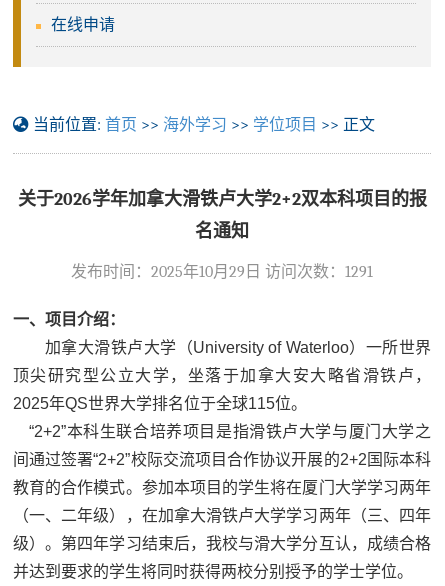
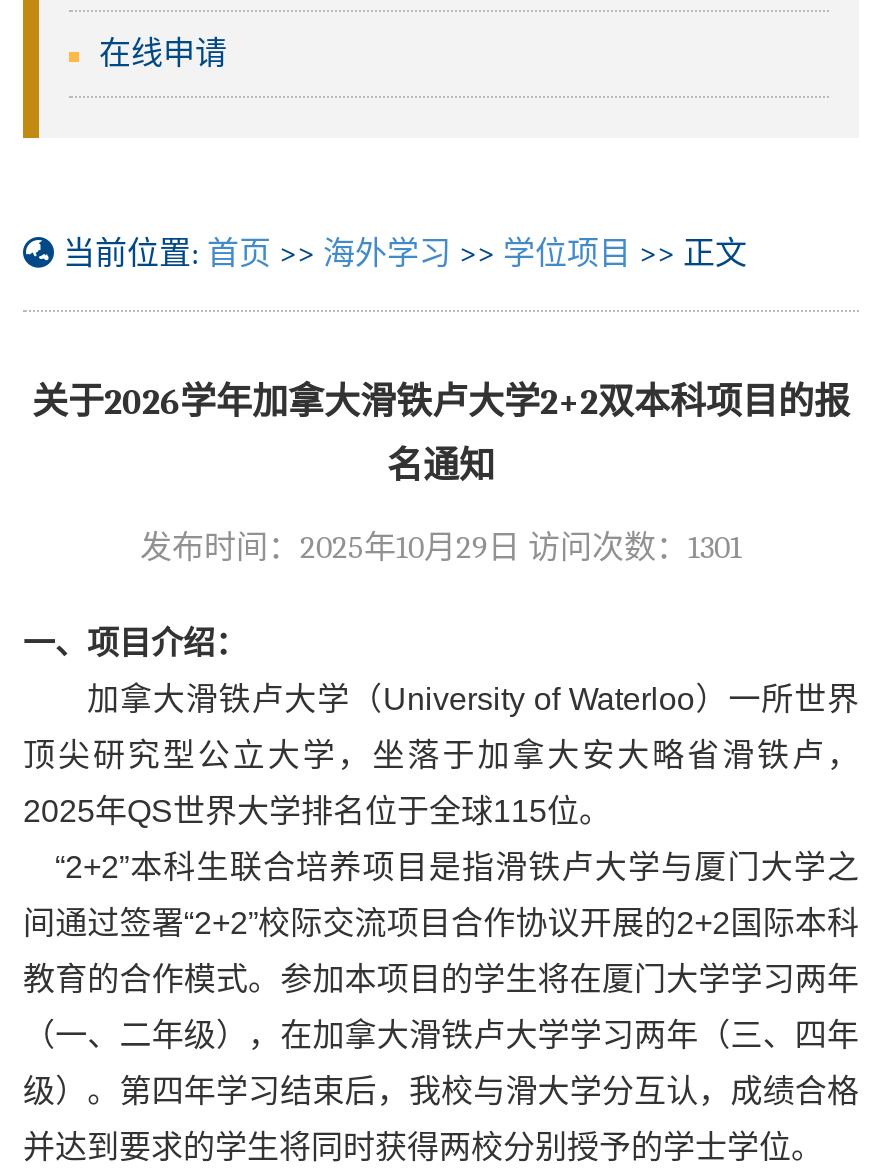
- 发布时间：2025年10月29日 访问次数：1291
+ 发布时间：2025年10月29日 访问次数：1301
